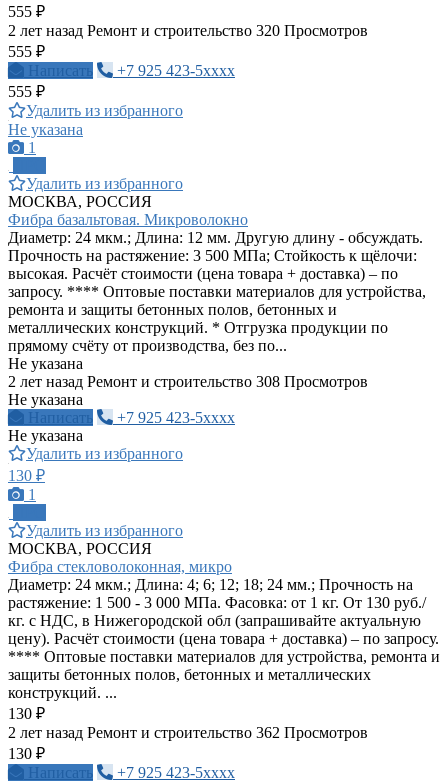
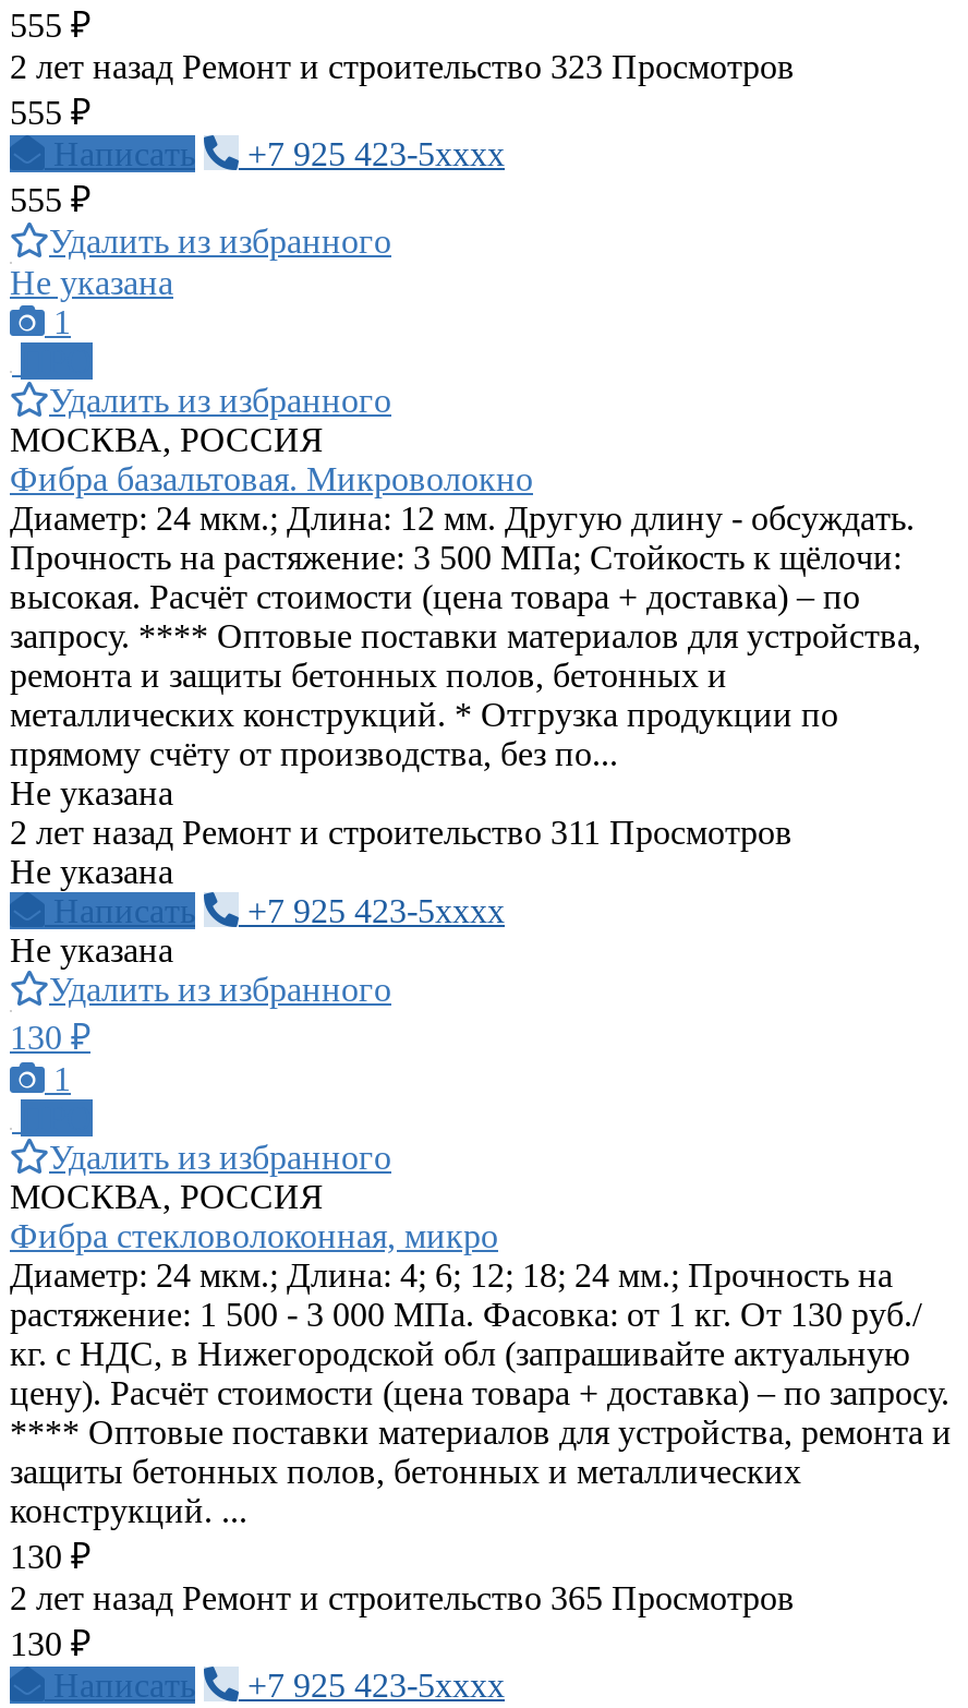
- 2 лет назад Ремонт и строительство 320 Просмотров
+ 2 лет назад Ремонт и строительство 323 Просмотров

- 2 лет назад Ремонт и строительство 308 Просмотров
+ 2 лет назад Ремонт и строительство 311 Просмотров

- 2 лет назад Ремонт и строительство 362 Просмотров
+ 2 лет назад Ремонт и строительство 365 Просмотров
